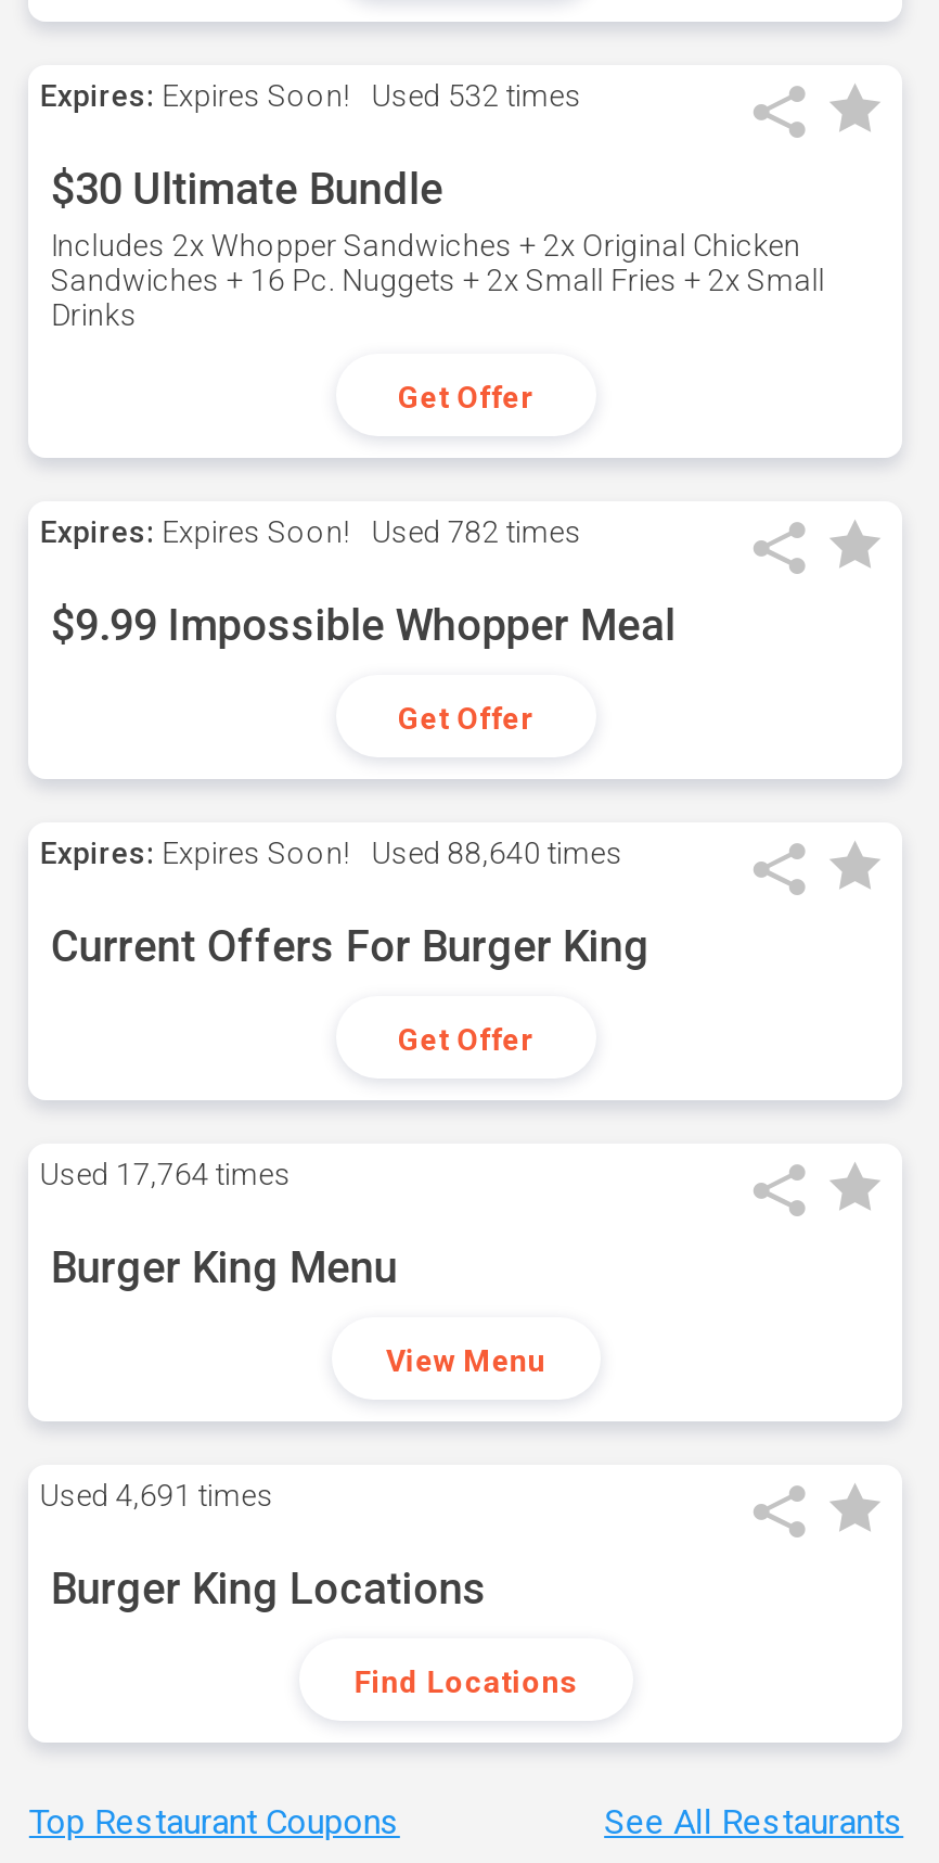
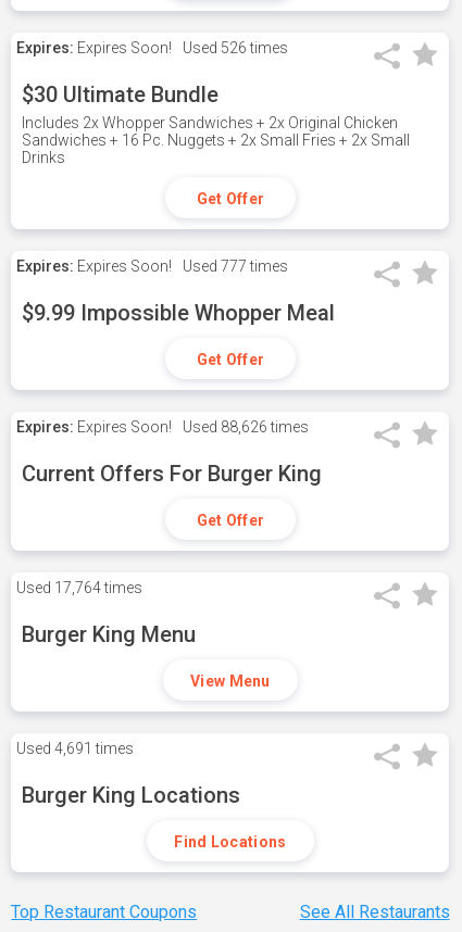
- Expires: Expires Soon! Used 532 times
+ Expires: Expires Soon! Used 526 times

- Expires: Expires Soon! Used 782 times
+ Expires: Expires Soon! Used 777 times

- Expires: Expires Soon! Used 88,640 times
+ Expires: Expires Soon! Used 88,626 times
